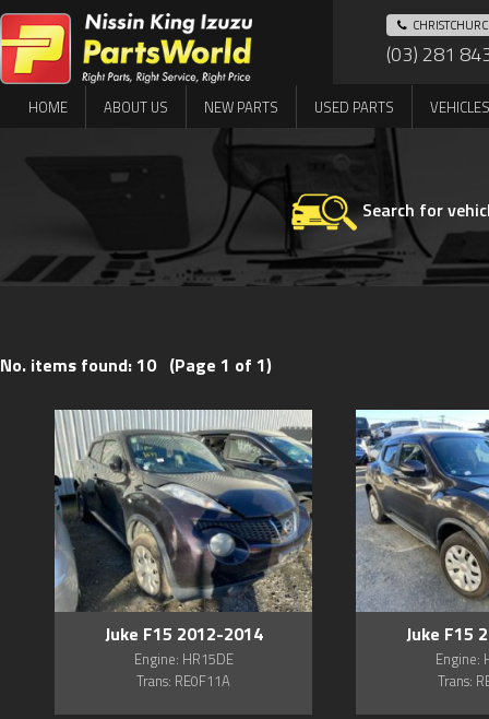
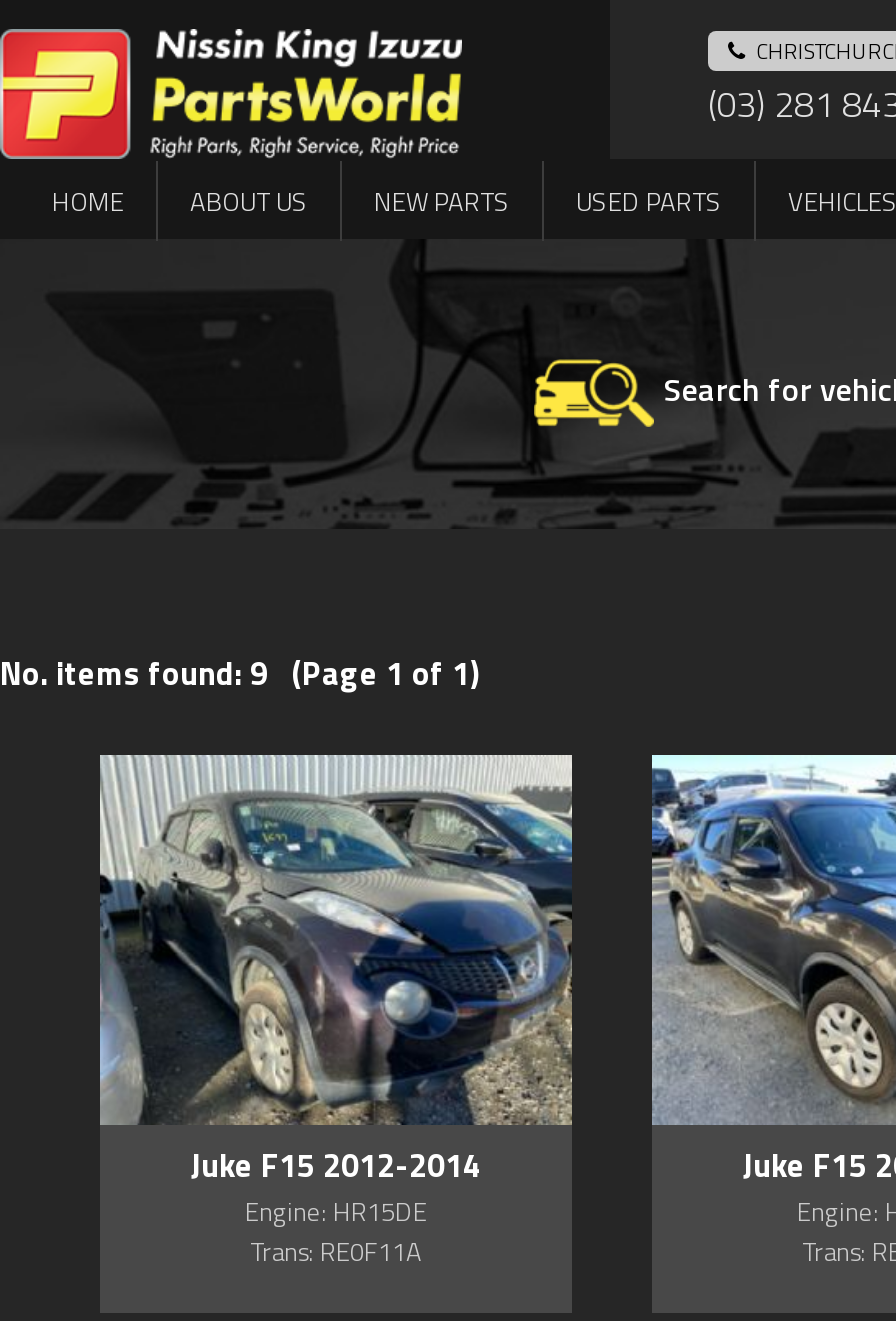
- No. items found: 10 (Page 1 of 1)
+ No. items found: 9 (Page 1 of 1)
